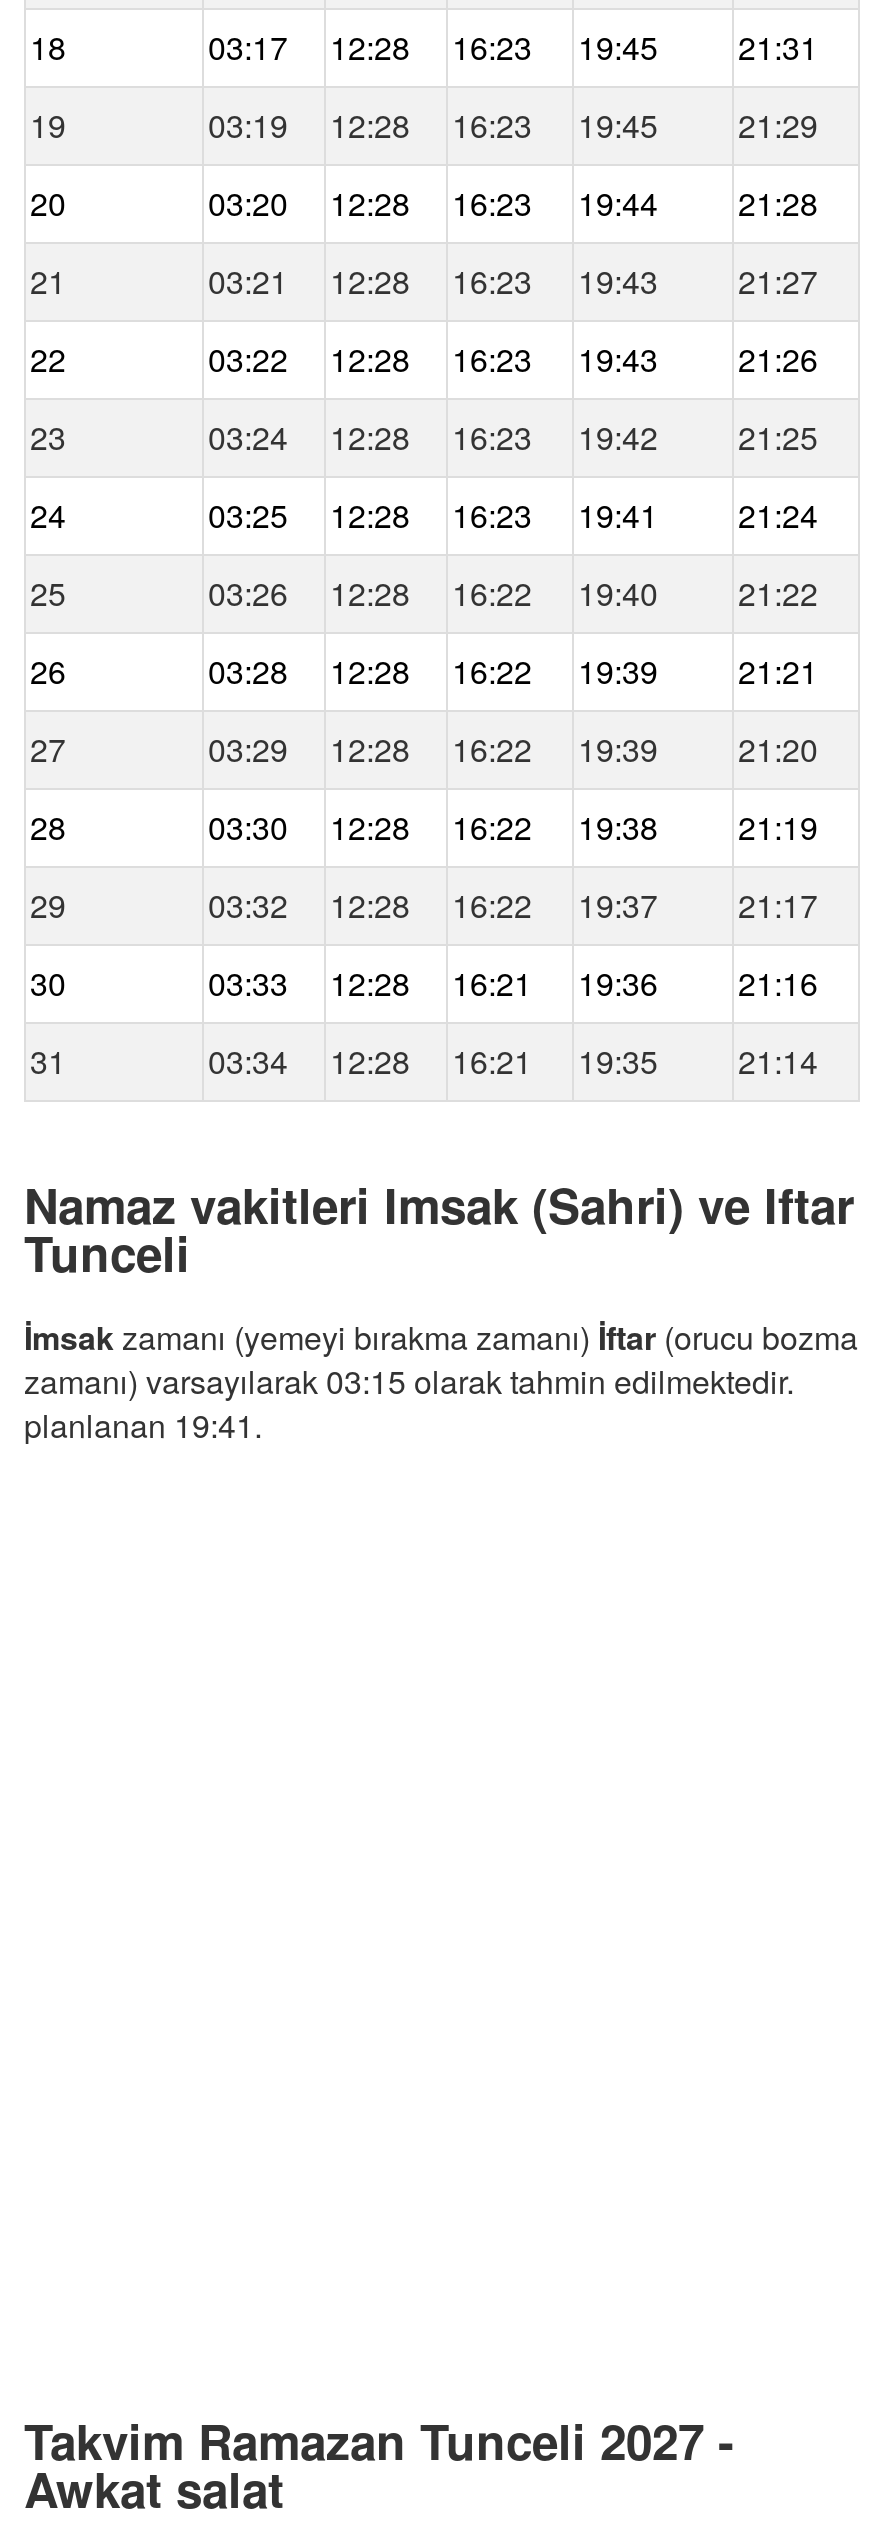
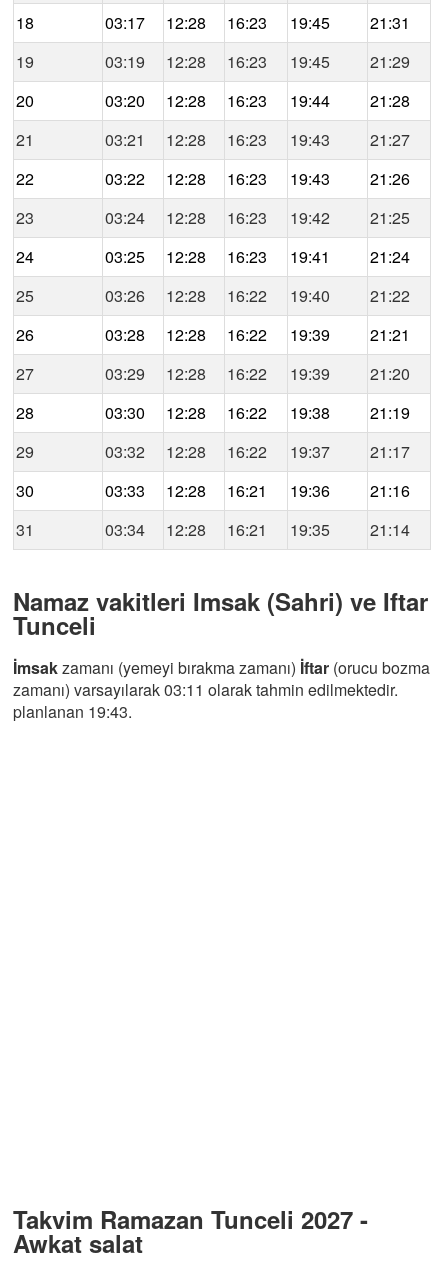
- zamanı) varsayılarak 03:15 olarak tahmin edilmektedir.
+ zamanı) varsayılarak 03:11 olarak tahmin edilmektedir.

- planlanan 19:41.
+ planlanan 19:43.
